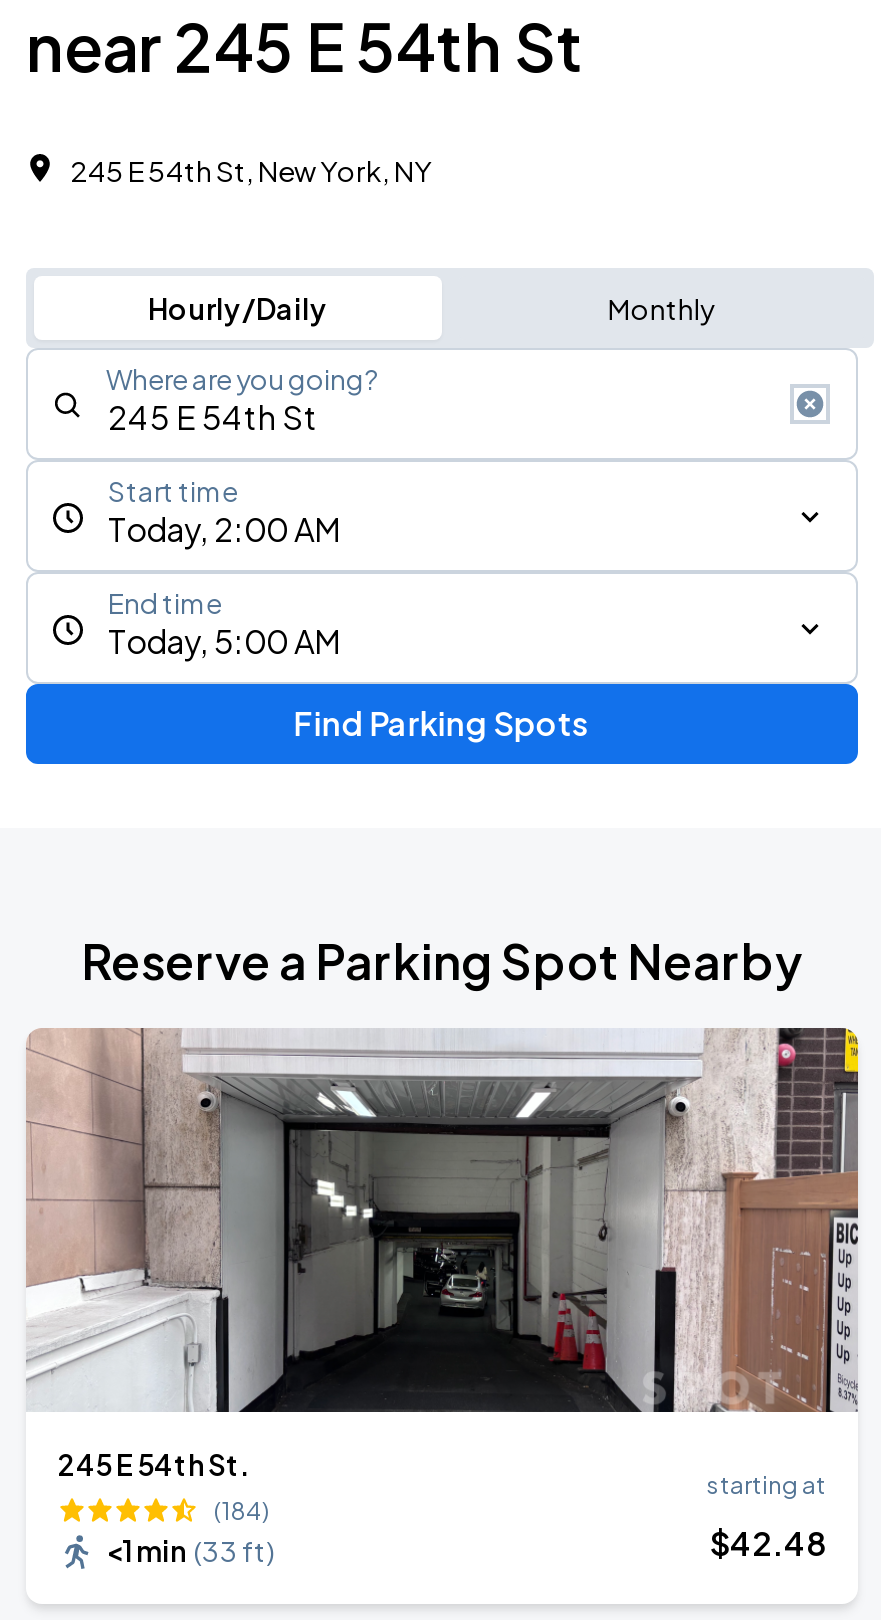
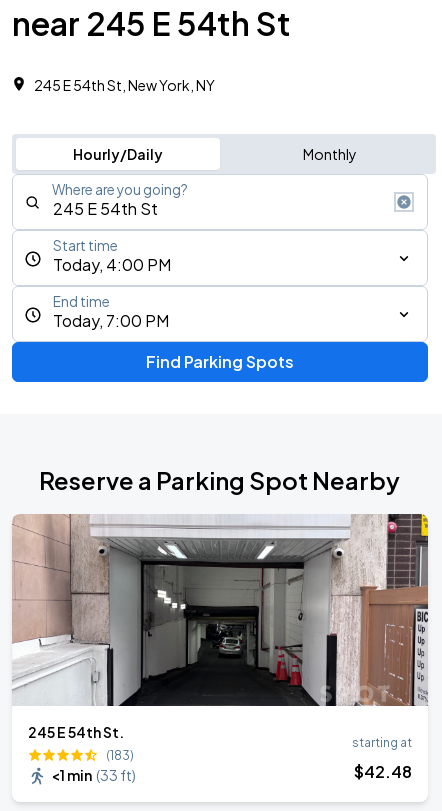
- Today, 2:00 AM
+ Today, 4:00 PM

- Today, 5:00 AM
+ Today, 7:00 PM

- (184)
+ (183)
